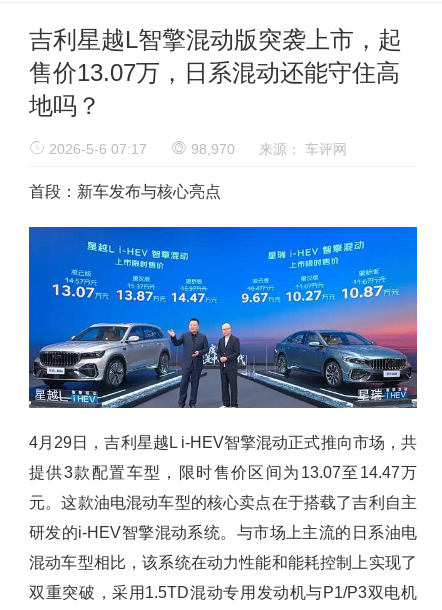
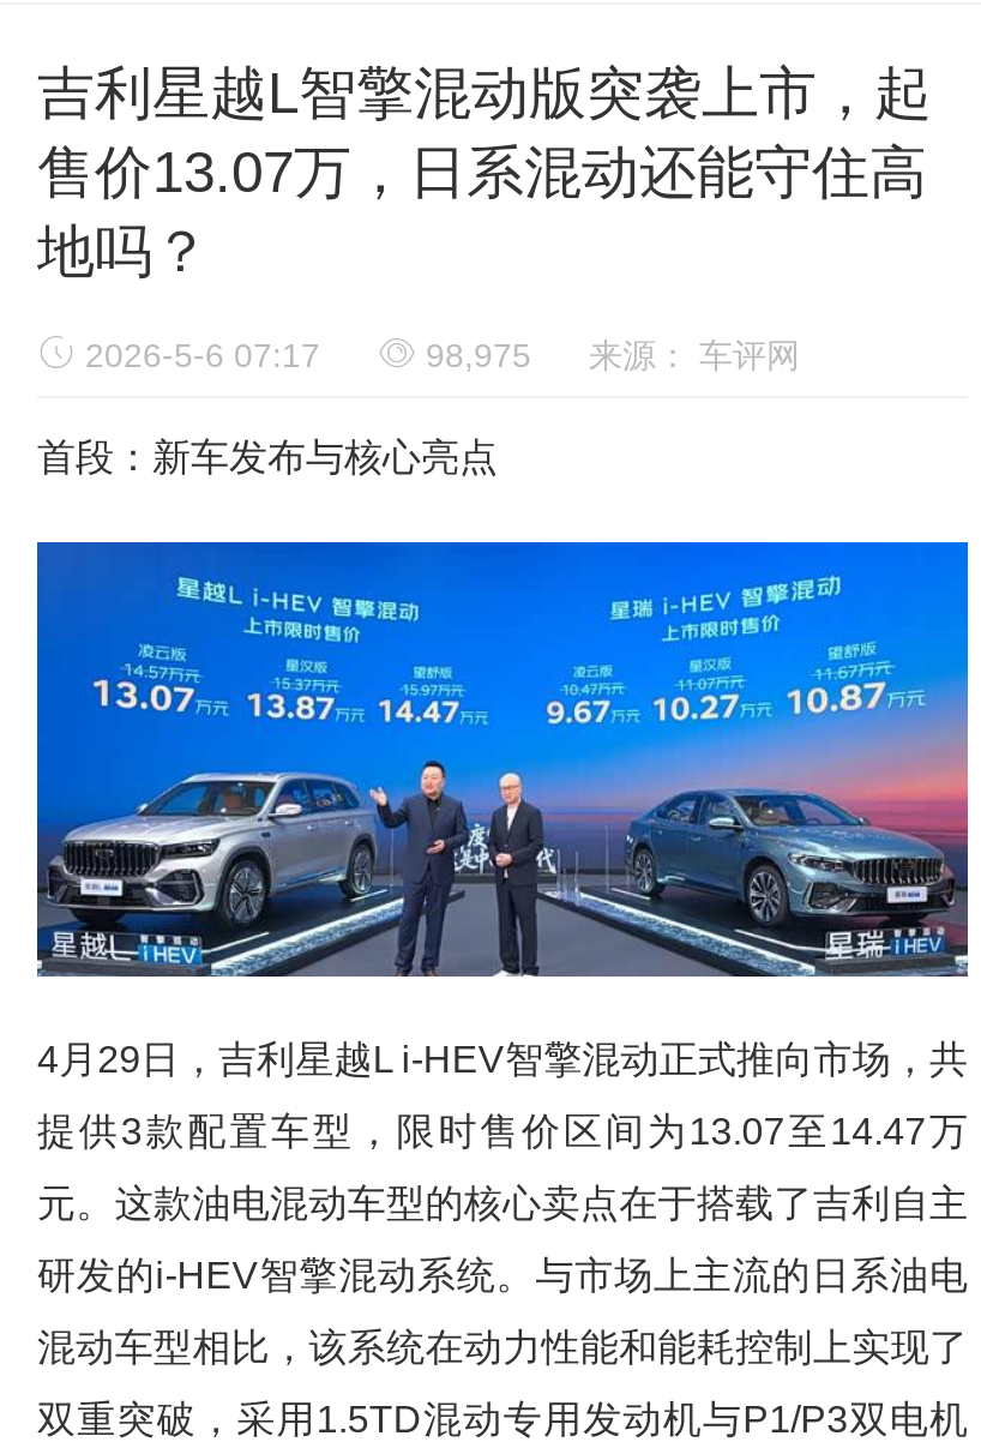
- 98,970 来源：车评网
+ 98,975 来源：车评网
